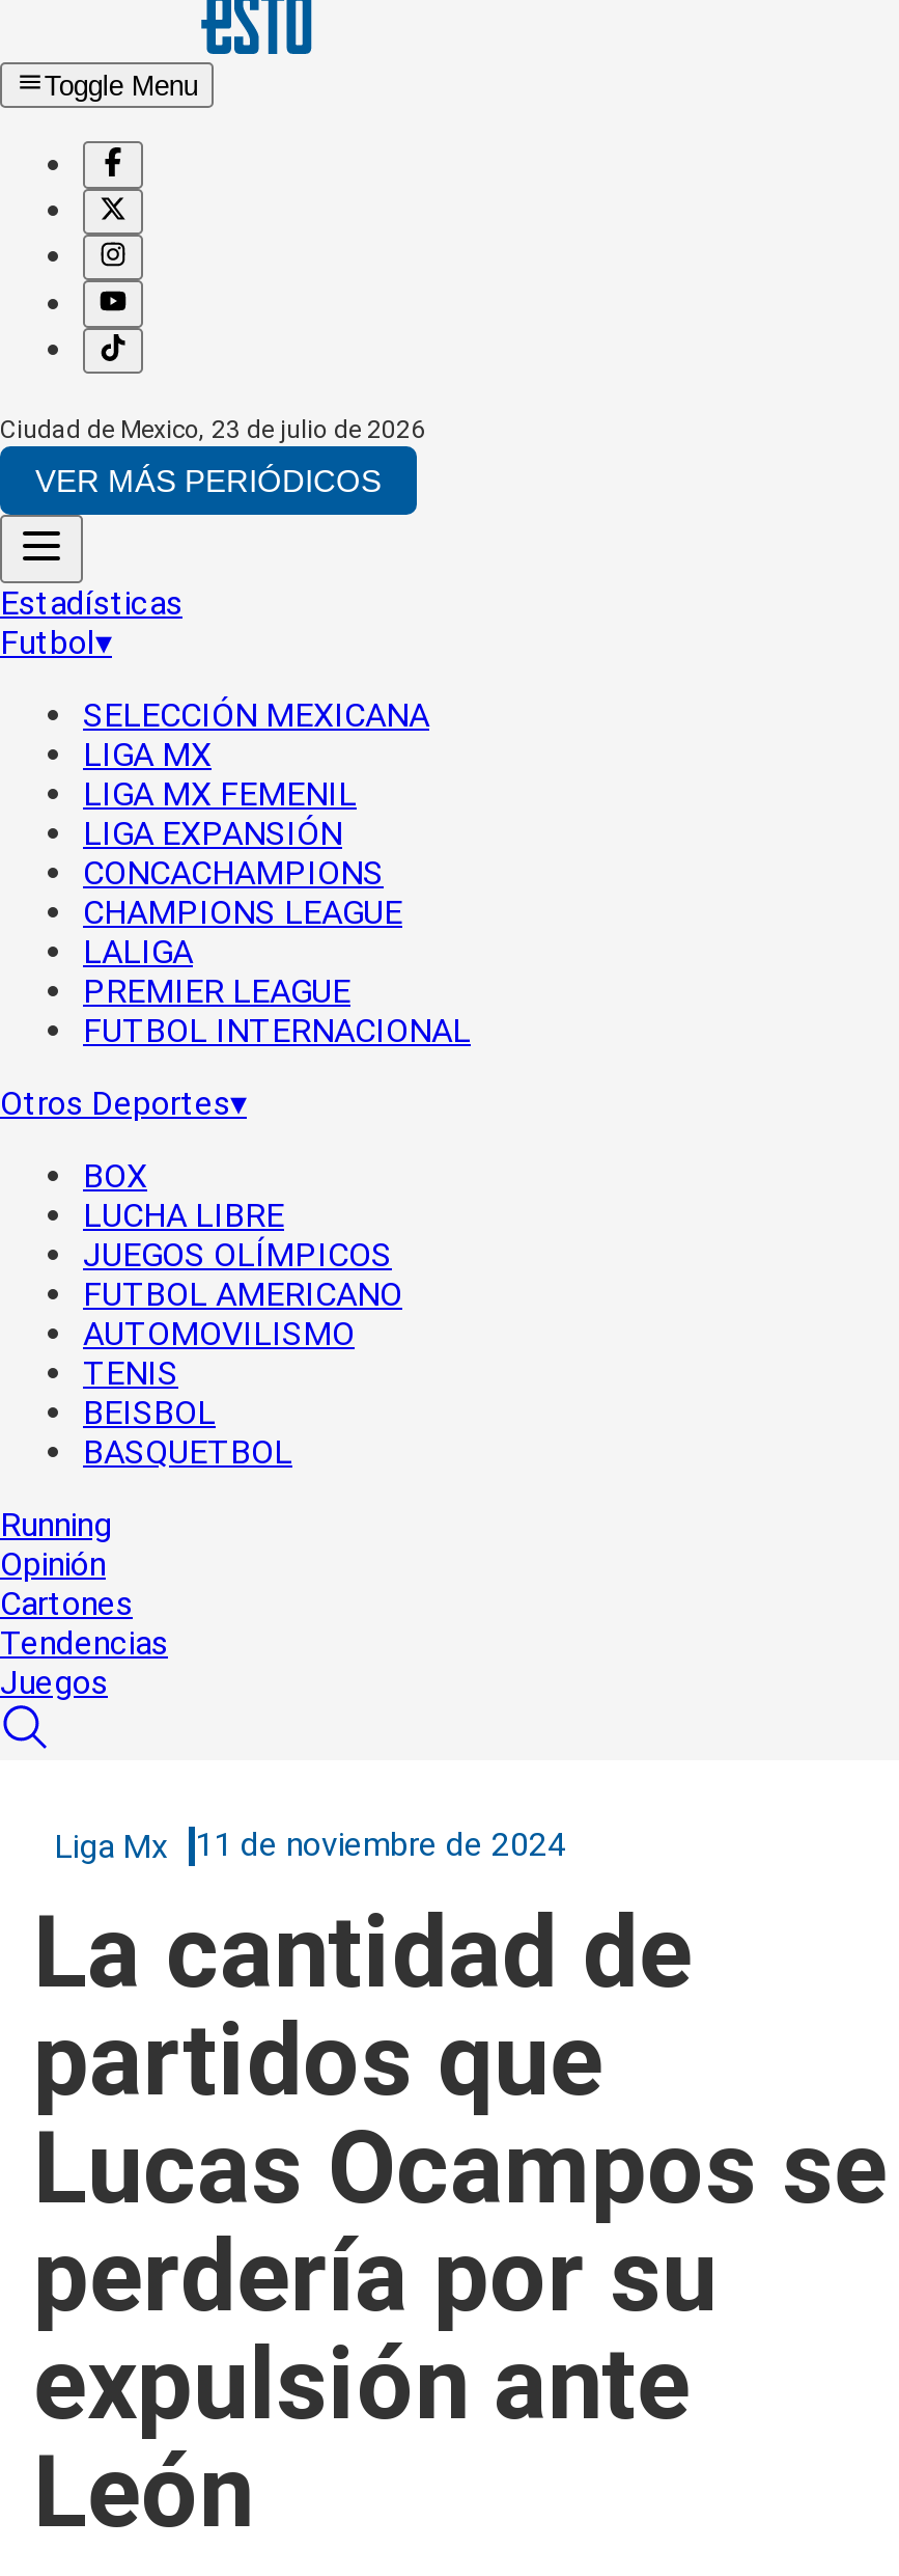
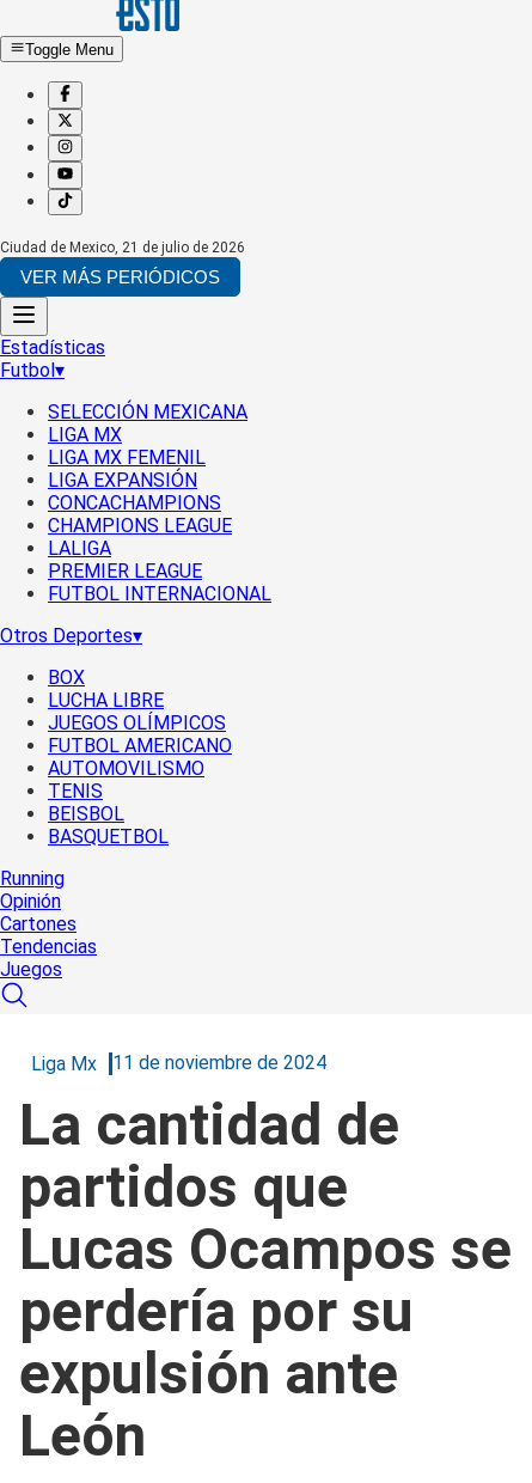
- Ciudad de Mexico, 23 de julio de 2026
+ Ciudad de Mexico, 21 de julio de 2026
